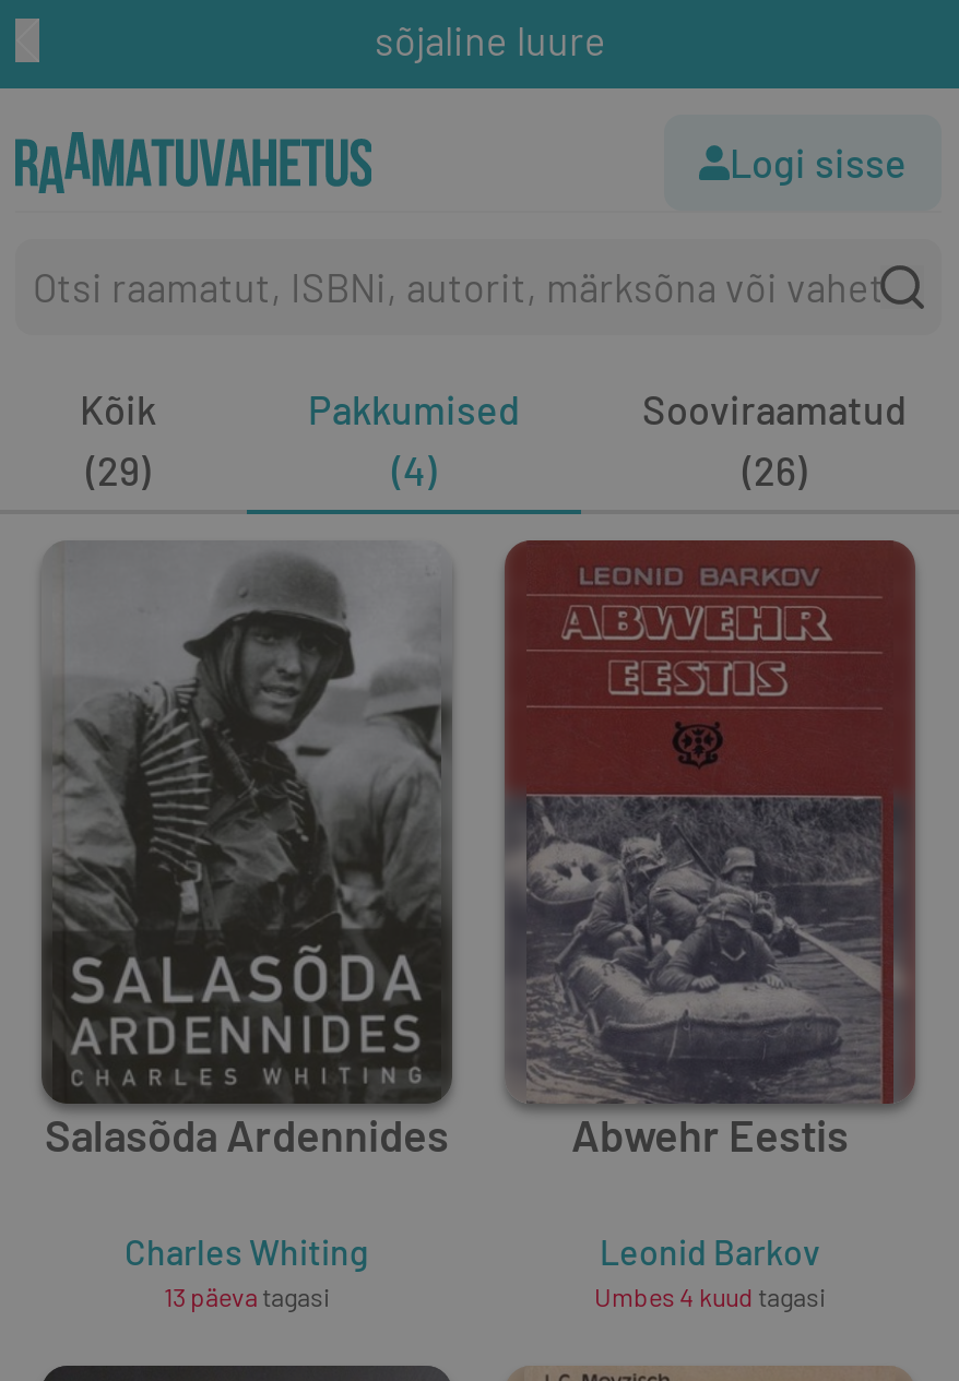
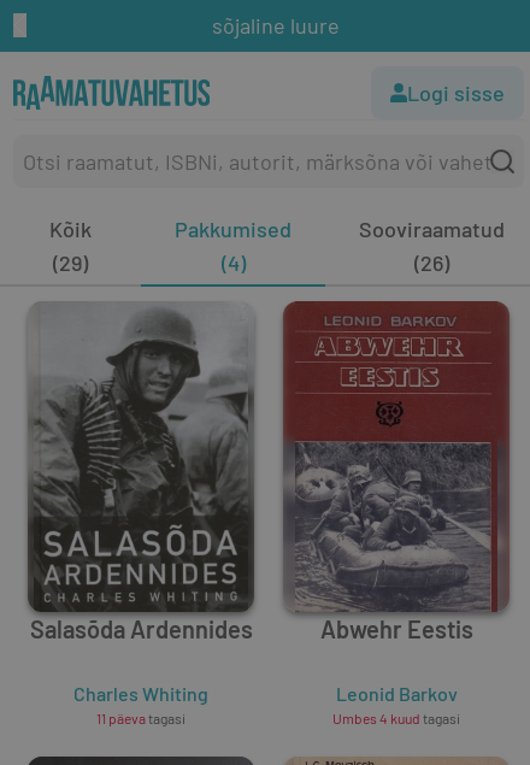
- 13 päeva tagasi
+ 11 päeva tagasi
